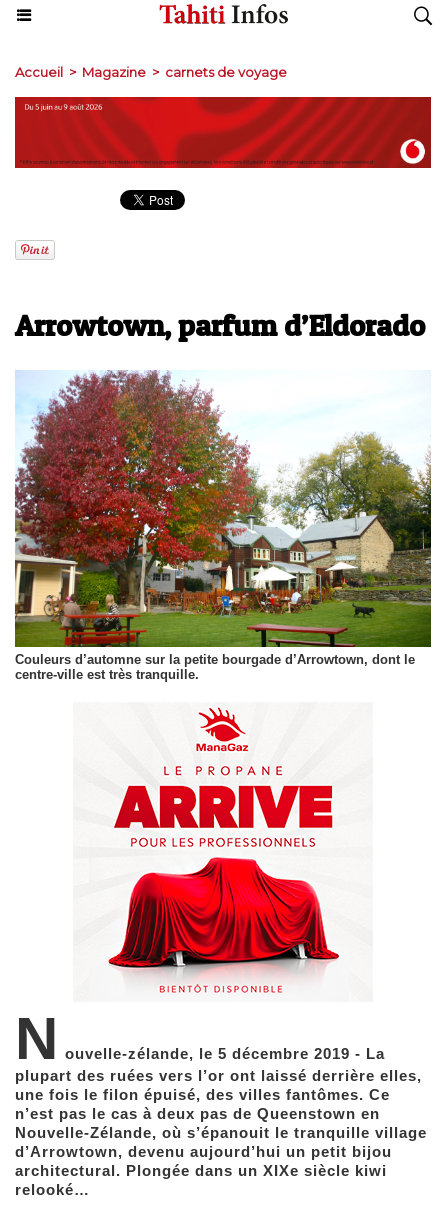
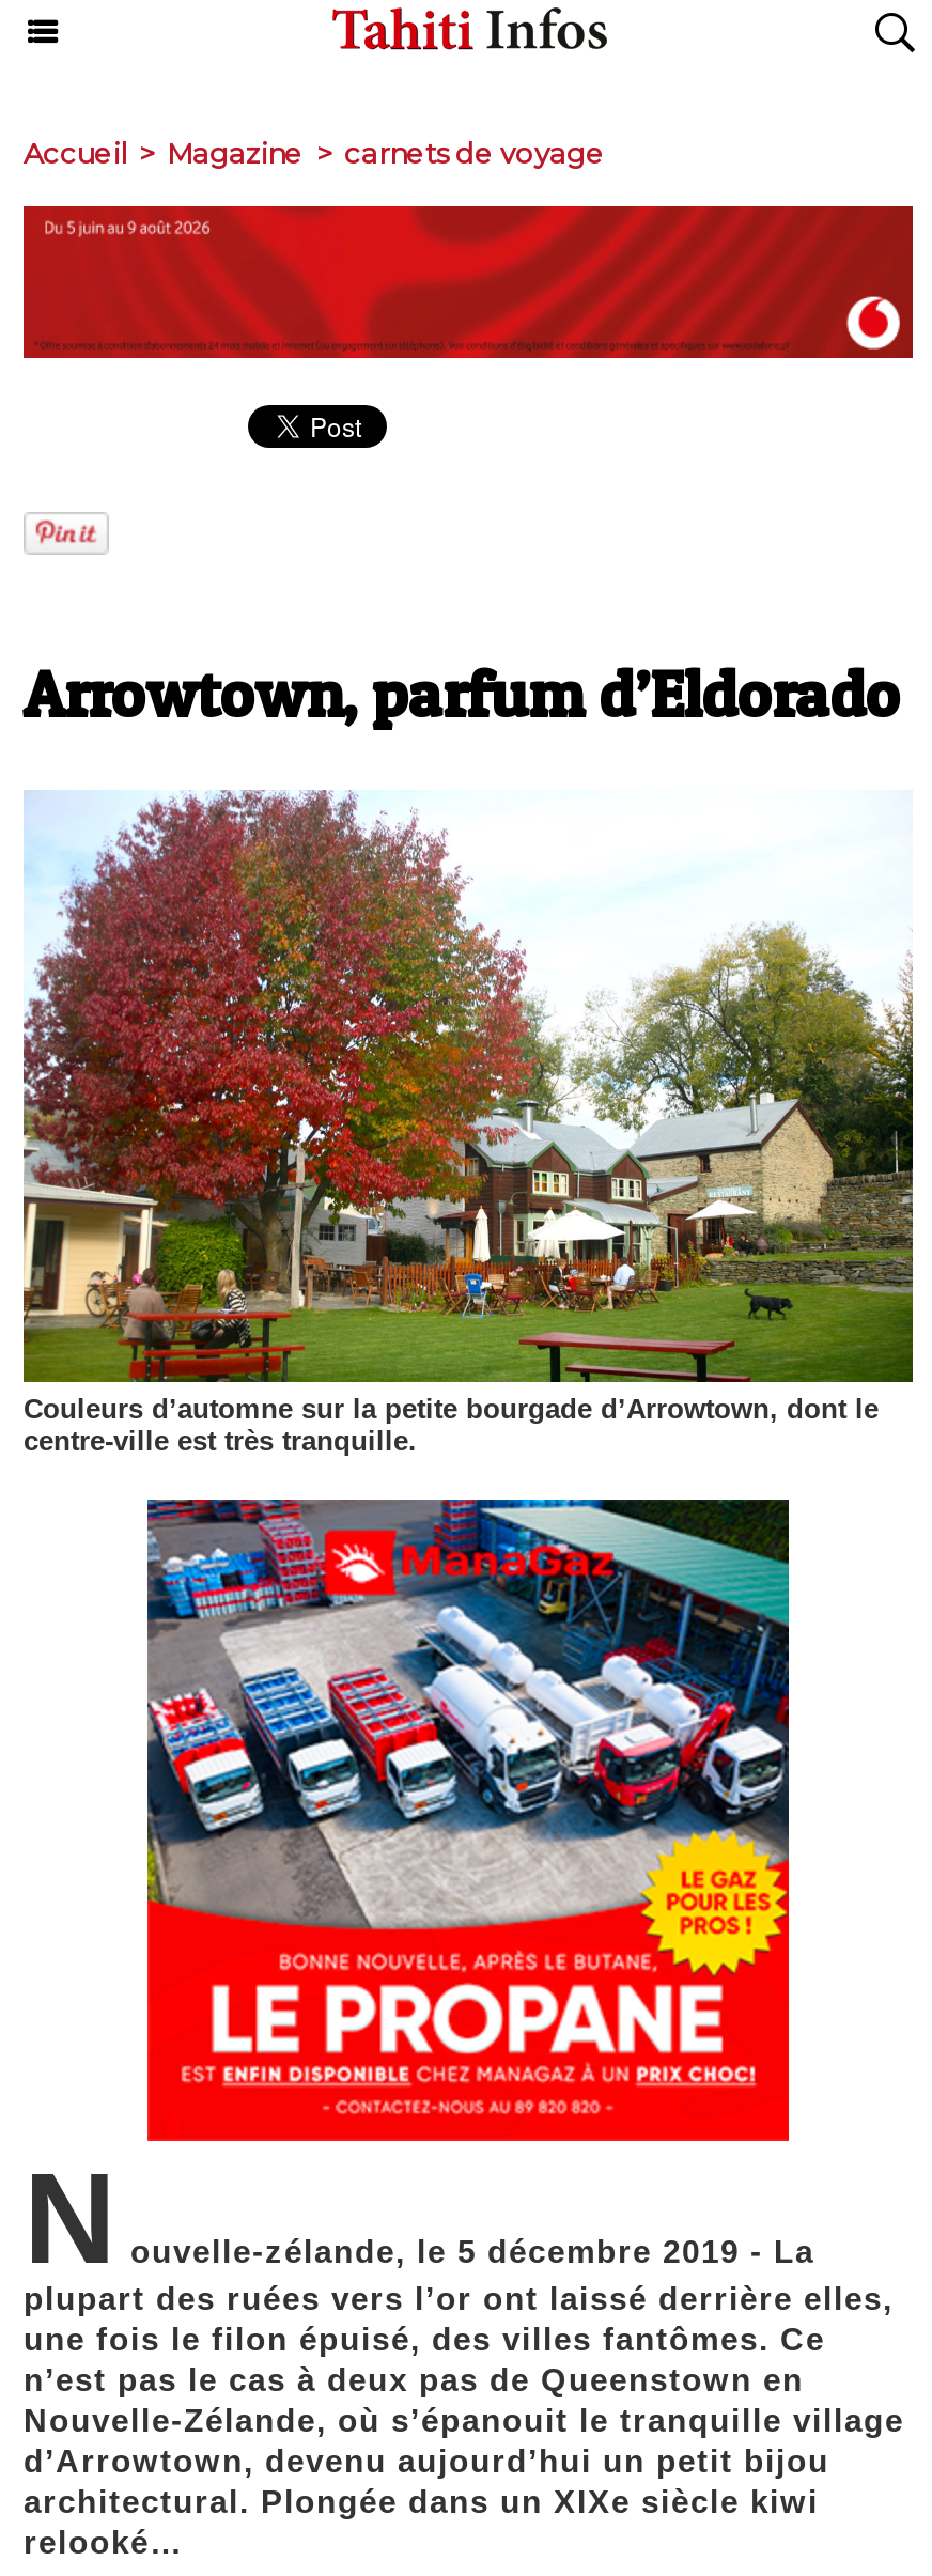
- [image]
+ [image]
